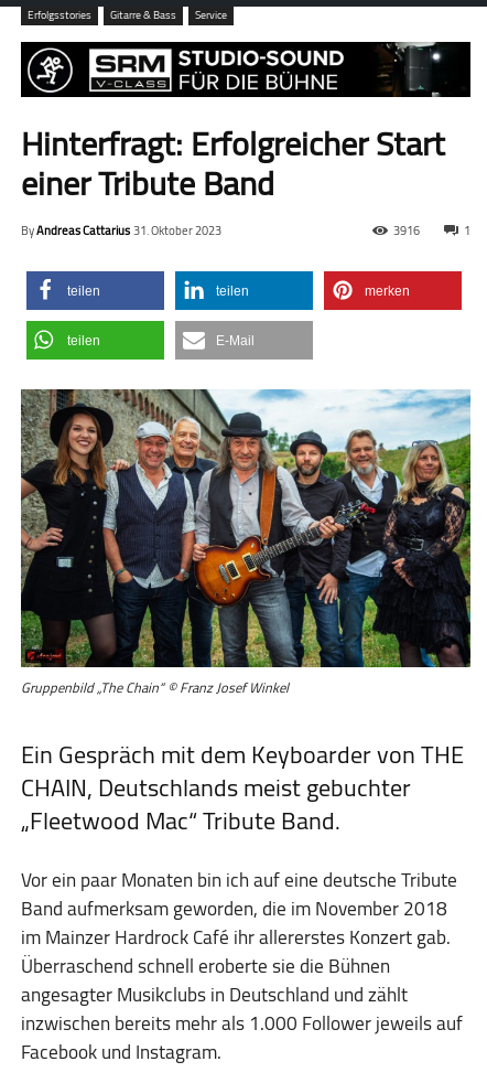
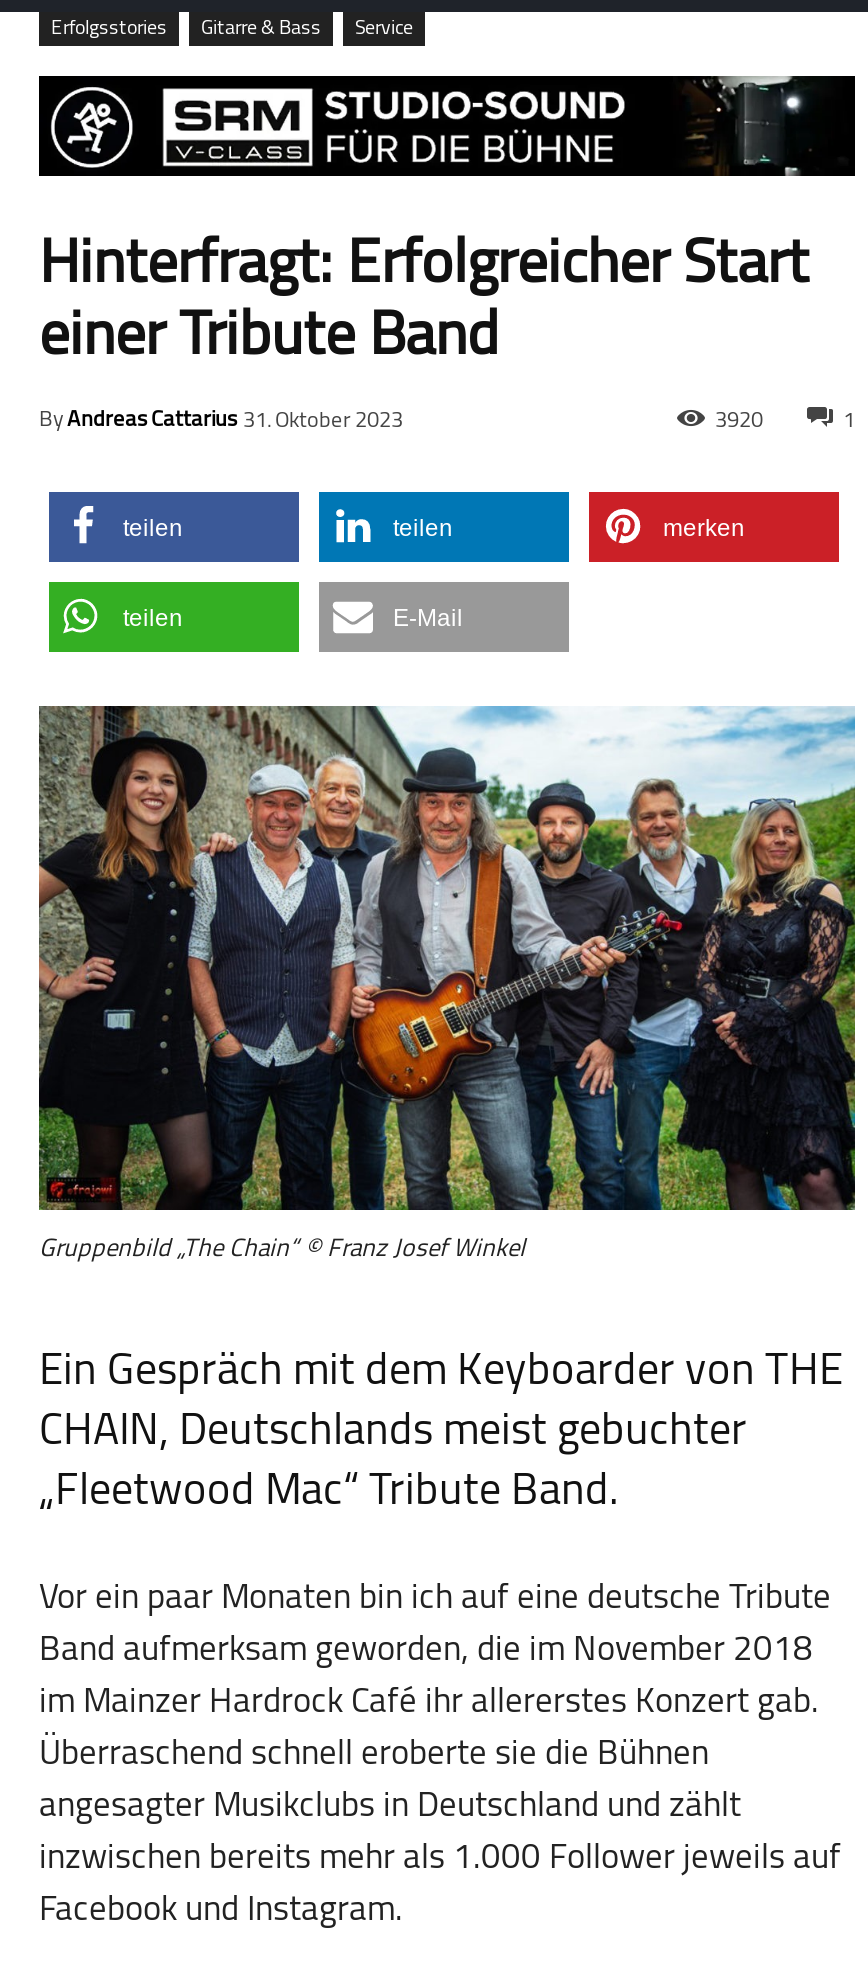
- 3916 1
+ 3920 1
